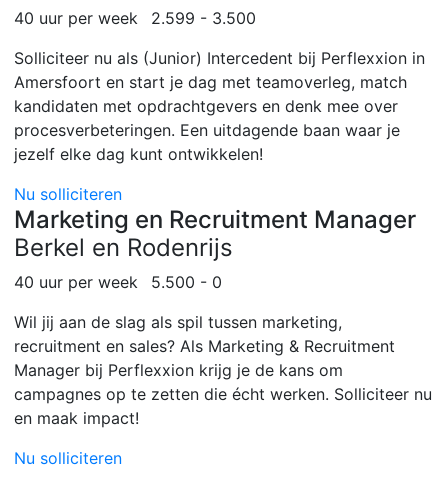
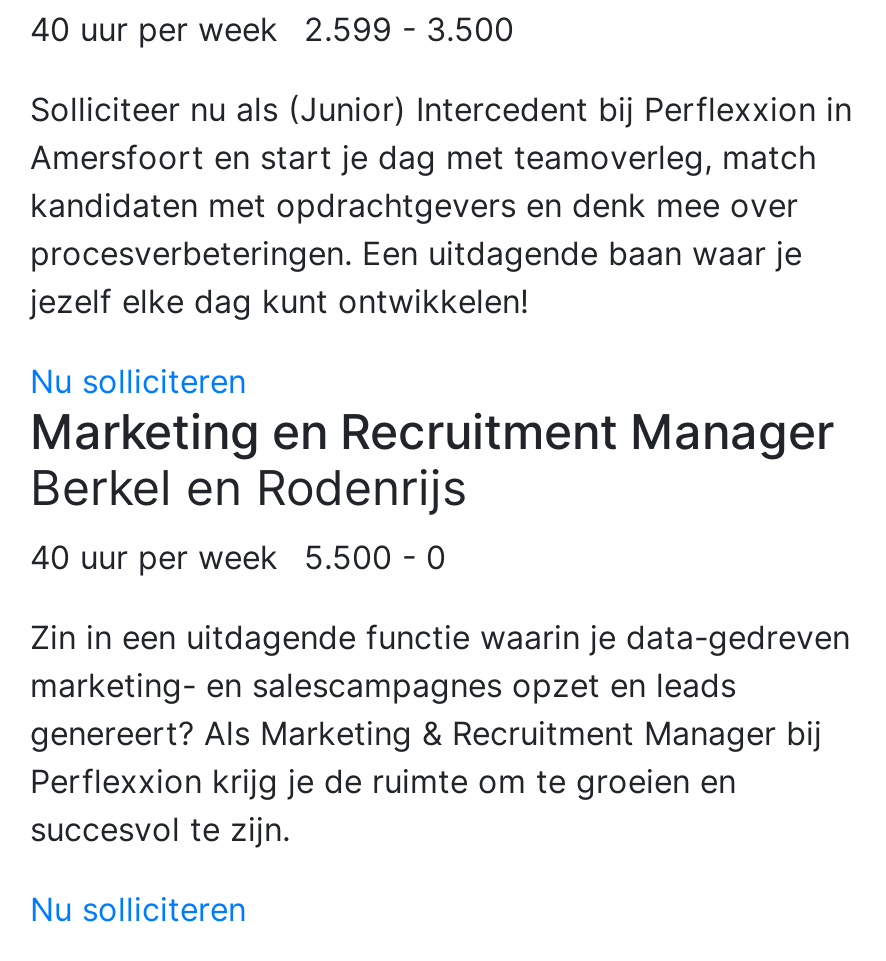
- Wil jij aan de slag als spil tussen marketing,
- recruitment en sales? Als Marketing & Recruitment
- Manager bij Perflexxion krijg je de kans om
- campagnes op te zetten die écht werken. Solliciteer nu
- en maak impact!
+ Zin in een uitdagende functie waarin je data-gedreven
+ marketing- en salescampagnes opzet en leads
+ genereert? Als Marketing & Recruitment Manager bij
+ Perflexxion krijg je de ruimte om te groeien en
+ succesvol te zijn.
